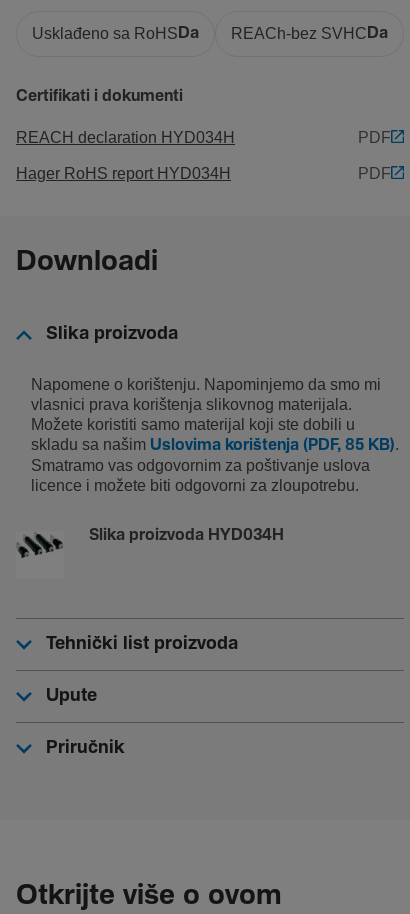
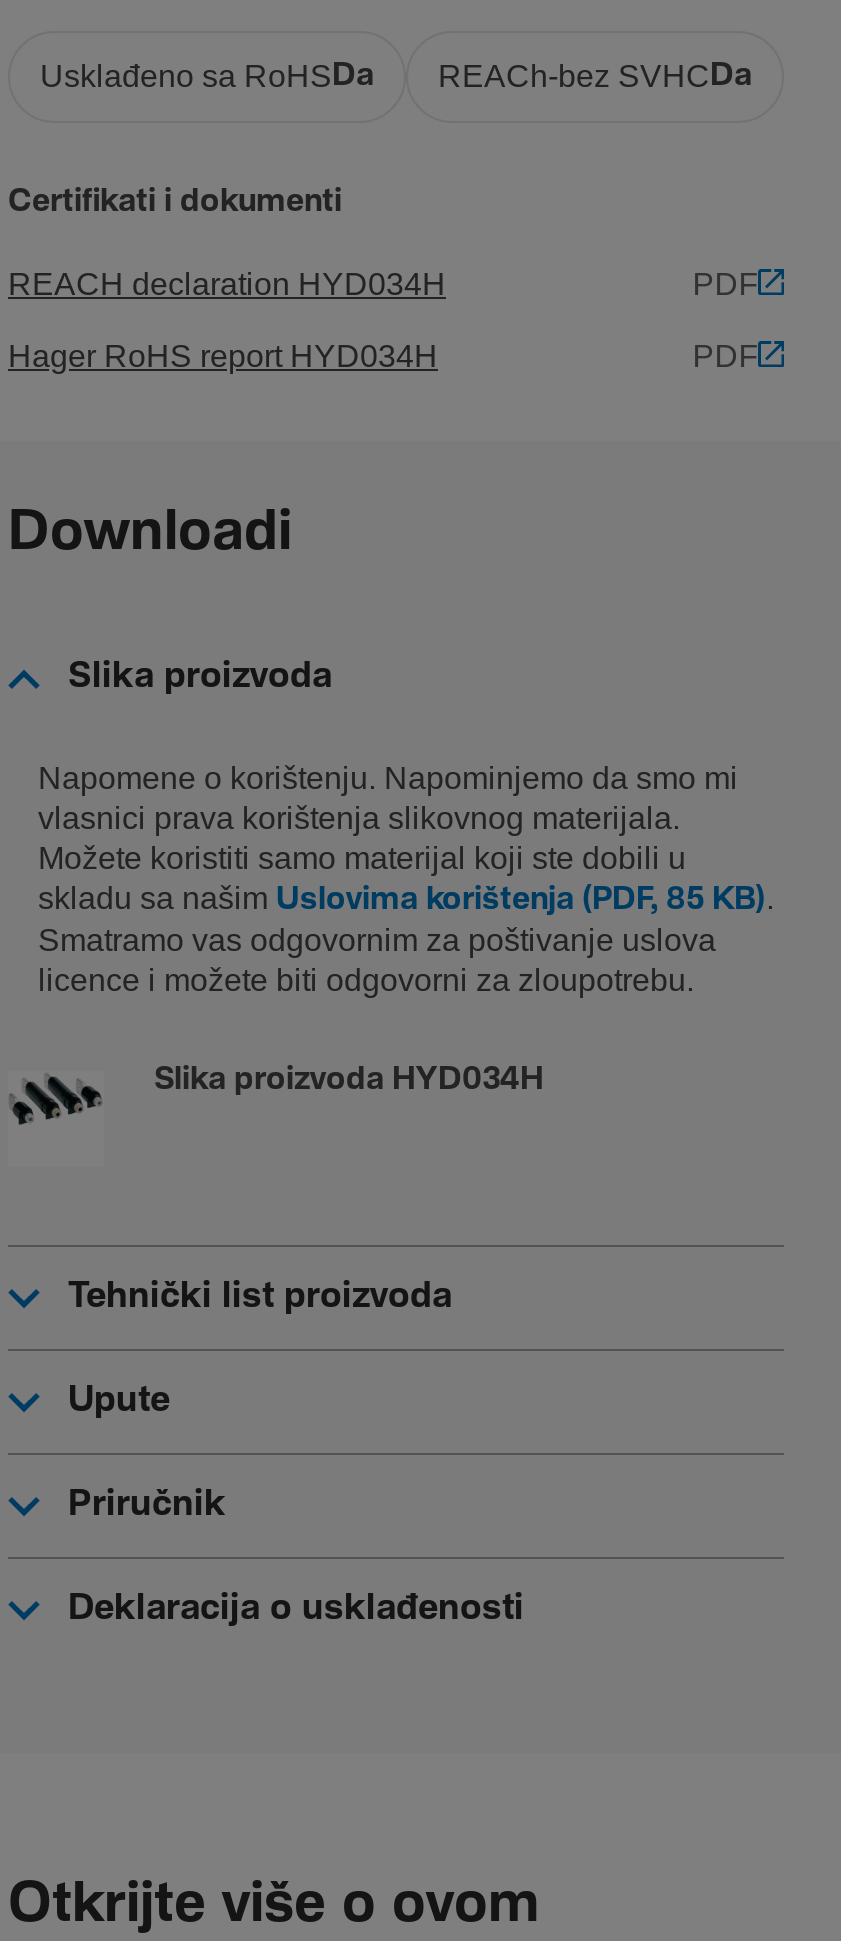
+ Deklaracija o usklađenosti
